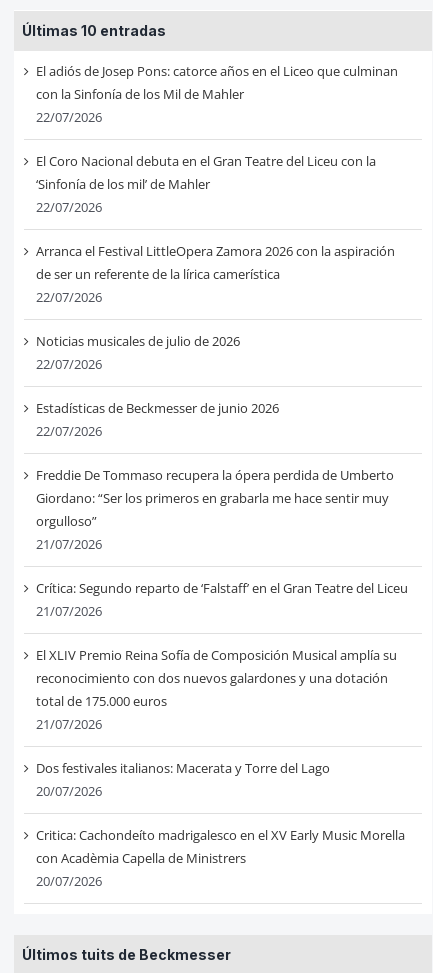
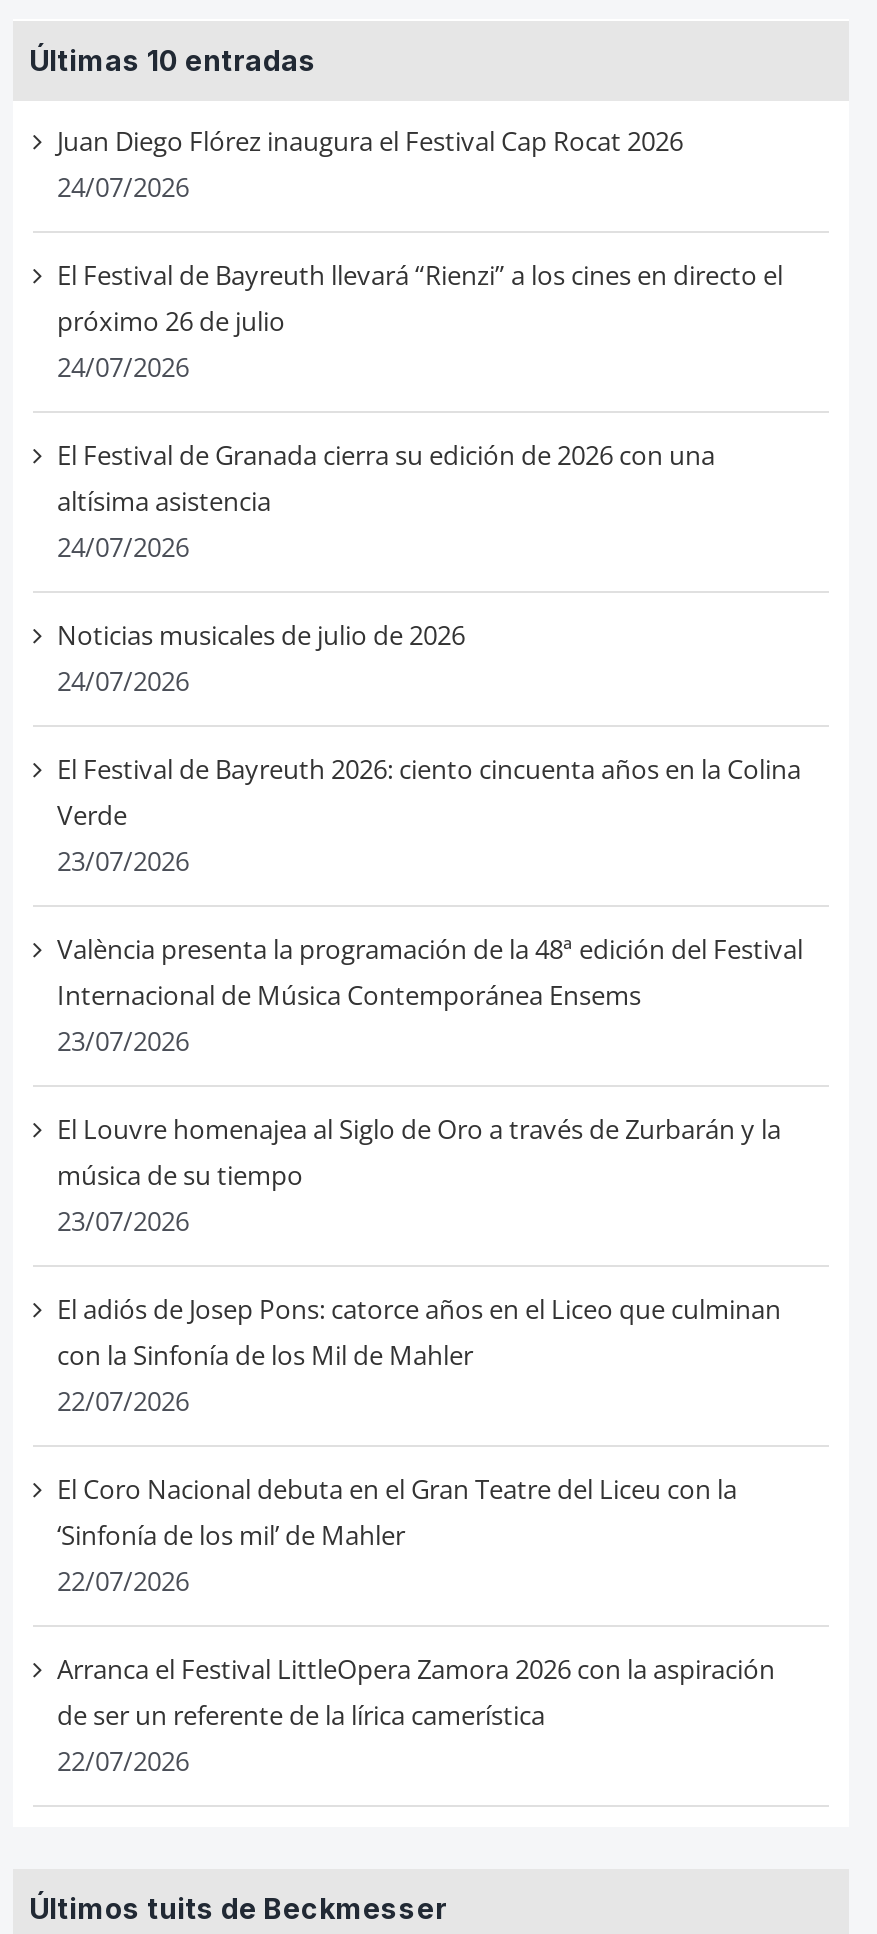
+ Juan Diego Flórez inaugura el Festival Cap Rocat 2026
+ 24/07/2026
+ El Festival de Bayreuth llevará “Rienzi” a los cines en directo el
+ próximo 26 de julio
+ 24/07/2026
+ El Festival de Granada cierra su edición de 2026 con una
+ altísima asistencia
+ 24/07/2026
+ 24/07/2026
+ El Festival de Bayreuth 2026: ciento cincuenta años en la Colina
+ Verde
+ 23/07/2026
+ València presenta la programación de la 48ª edición del Festival
+ Internacional de Música Contemporánea Ensems
+ 23/07/2026
+ El Louvre homenajea al Siglo de Oro a través de Zurbarán y la
+ música de su tiempo
+ 23/07/2026

moved down: El adiós de Josep Pons: catorce años en el Liceo que culminan | con la Sinfonía de los Mil de Mahler | 22/07/2026 | ... | de ser un referente de la lírica camerística | 22/07/2026

moved up: Noticias musicales de julio de 2026

- 22/07/2026
- Estadísticas de Beckmesser de junio 2026
- 22/07/2026
- Freddie De Tommaso recupera la ópera perdida de Umberto
- Giordano: “Ser los primeros en grabarla me hace sentir muy
- orgulloso”
- 21/07/2026
- Crítica: Segundo reparto de ‘Falstaff’ en el Gran Teatre del Liceu
- 21/07/2026
- El XLIV Premio Reina Sofía de Composición Musical amplía su
- reconocimiento con dos nuevos galardones y una dotación
- total de 175.000 euros
- 21/07/2026
- Dos festivales italianos: Macerata y Torre del Lago
- 20/07/2026
- Critica: Cachondeíto madrigalesco en el XV Early Music Morella
- con Acadèmia Capella de Ministrers
- 20/07/2026
